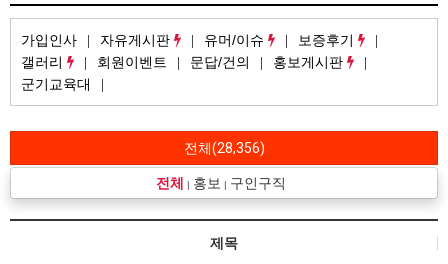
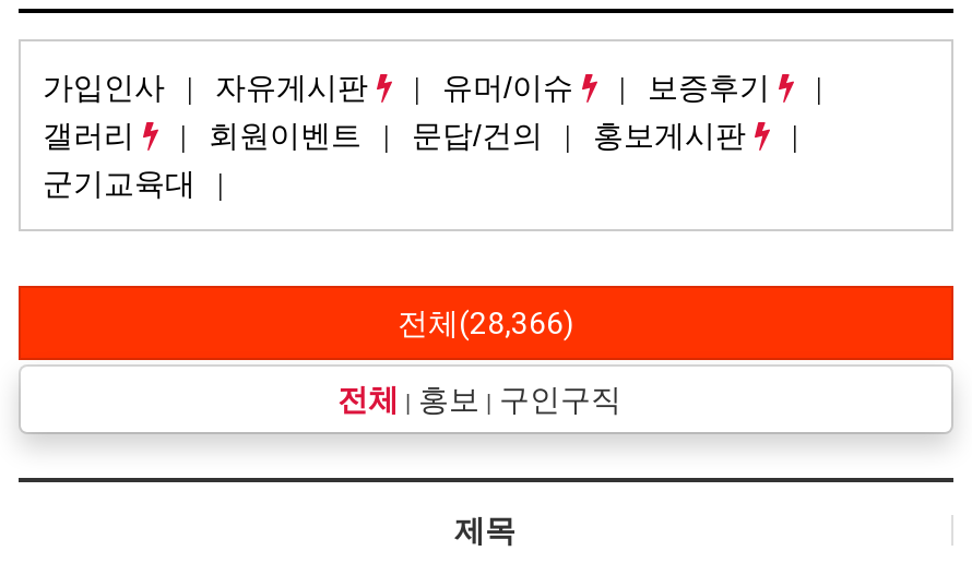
- 전체(28,356)
+ 전체(28,366)
